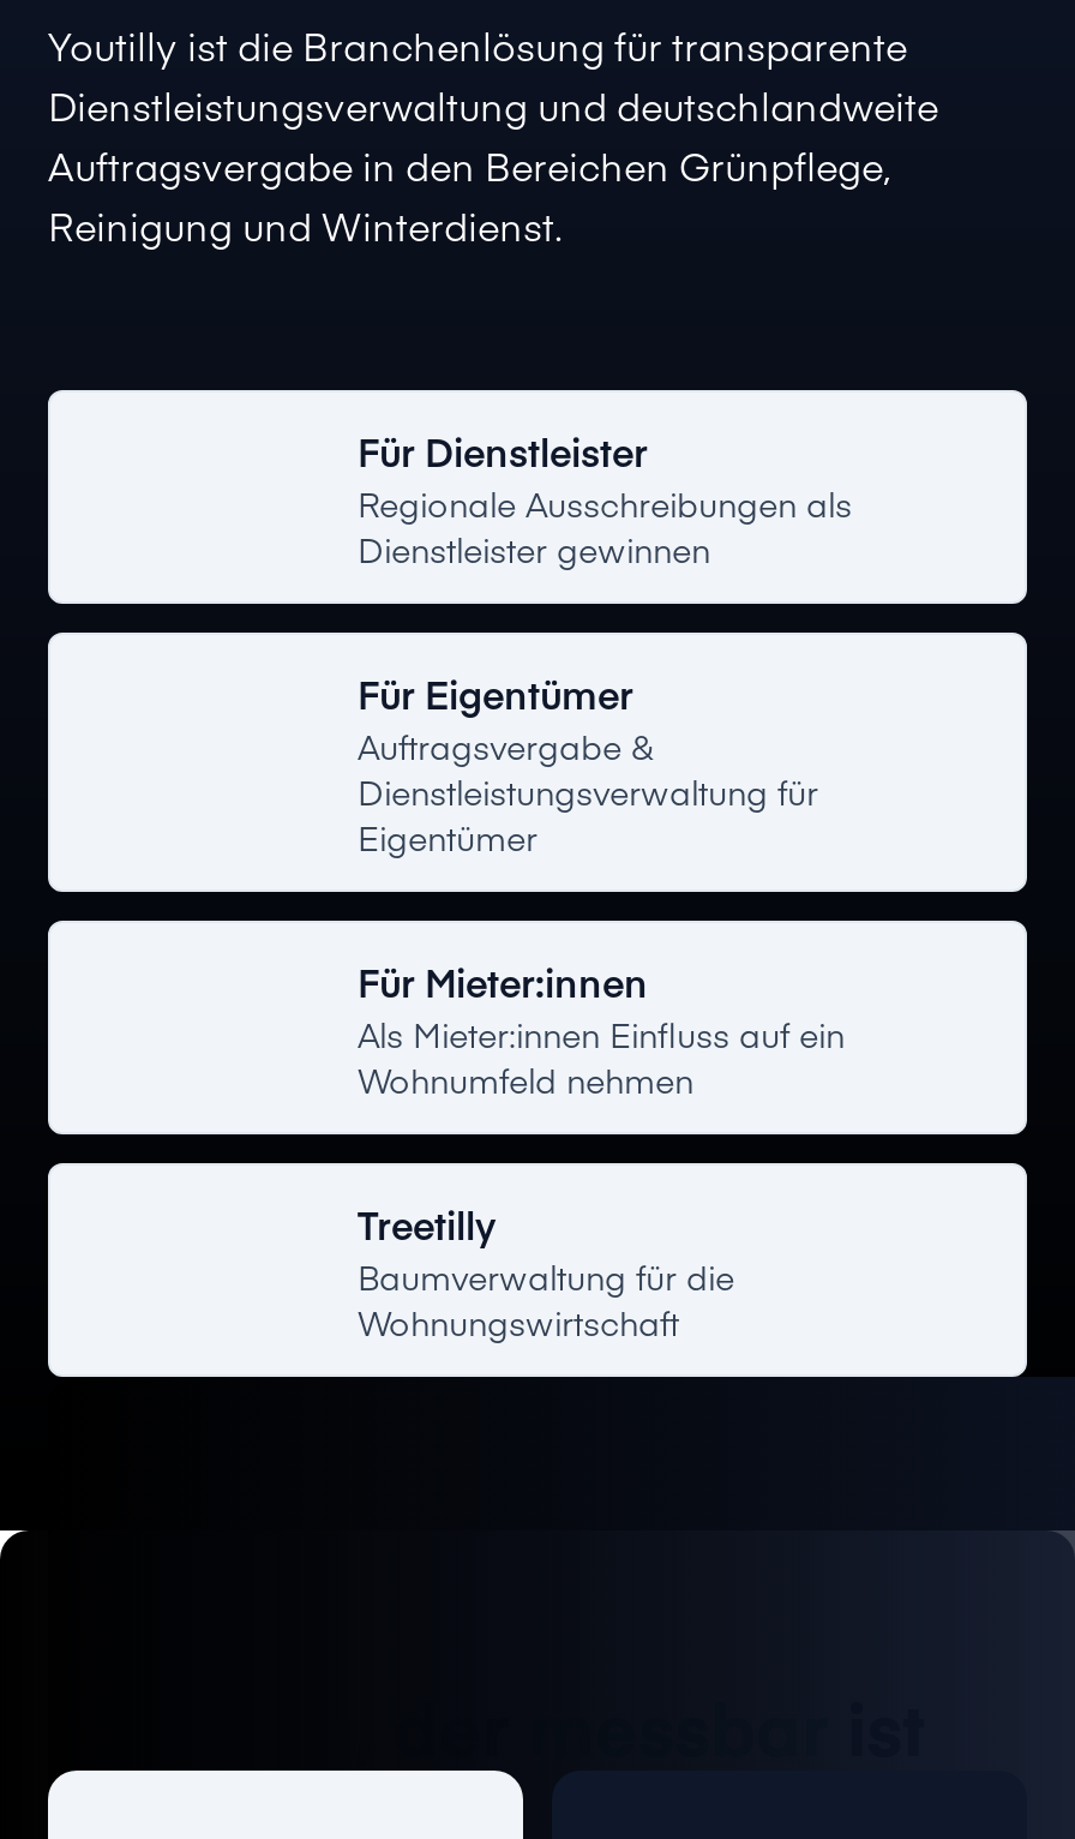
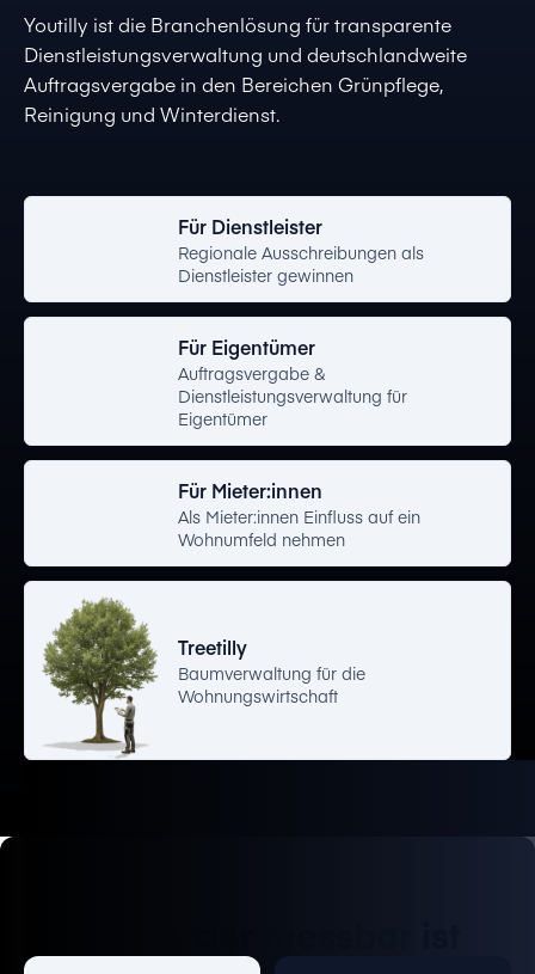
+ [image]
